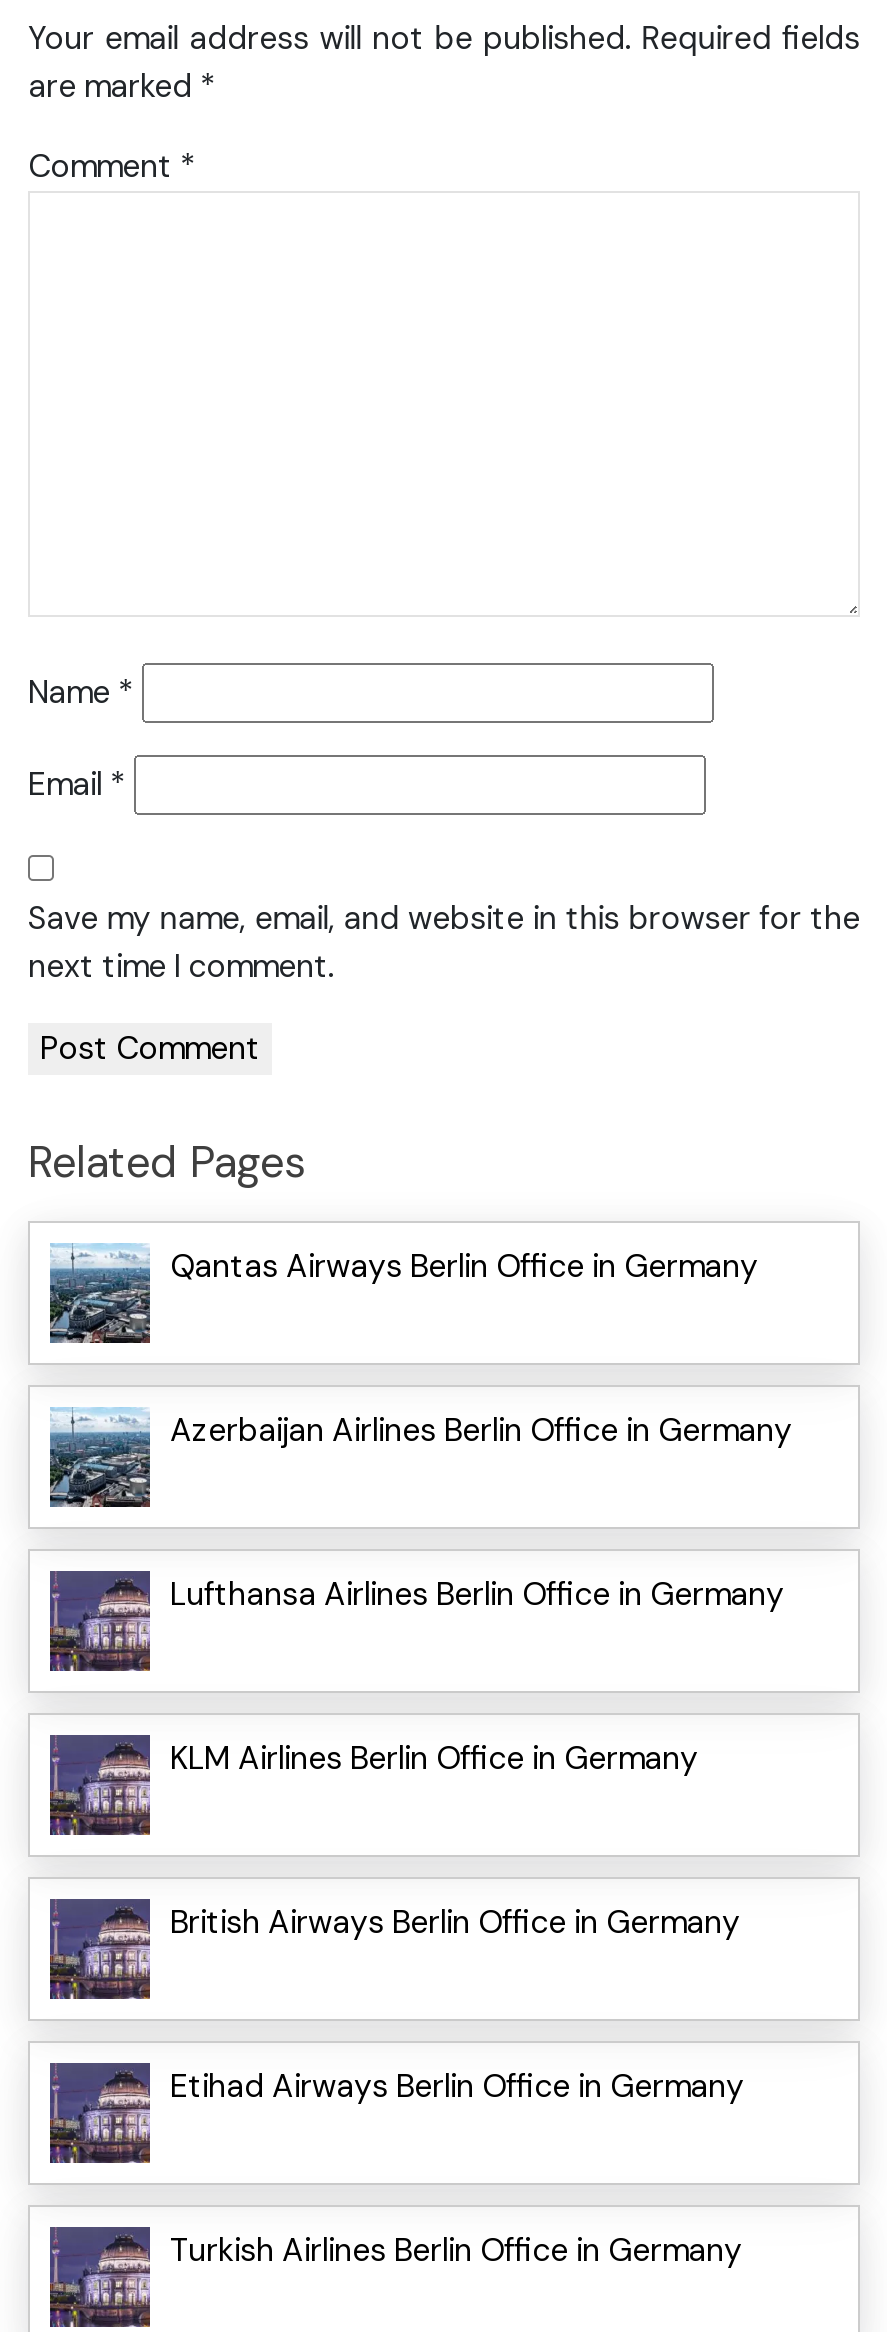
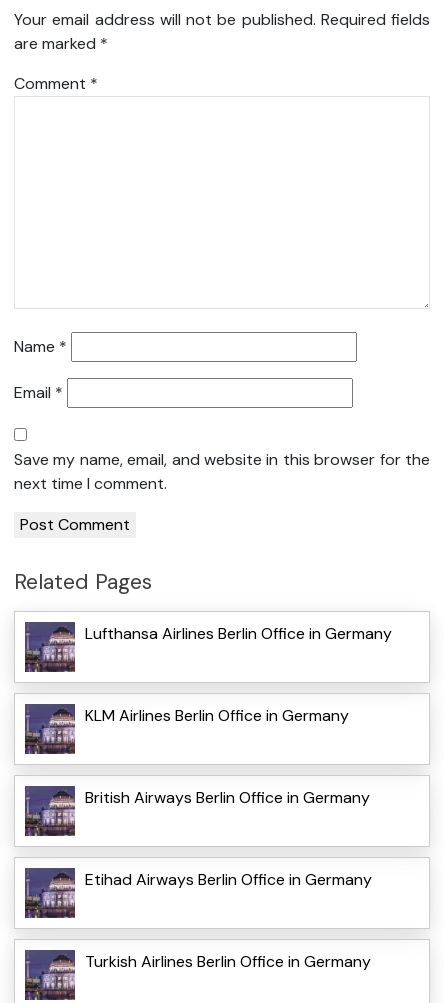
- [image]
- Qantas Airways Berlin Office in Germany

- [image]
- Azerbaijan Airlines Berlin Office in Germany
